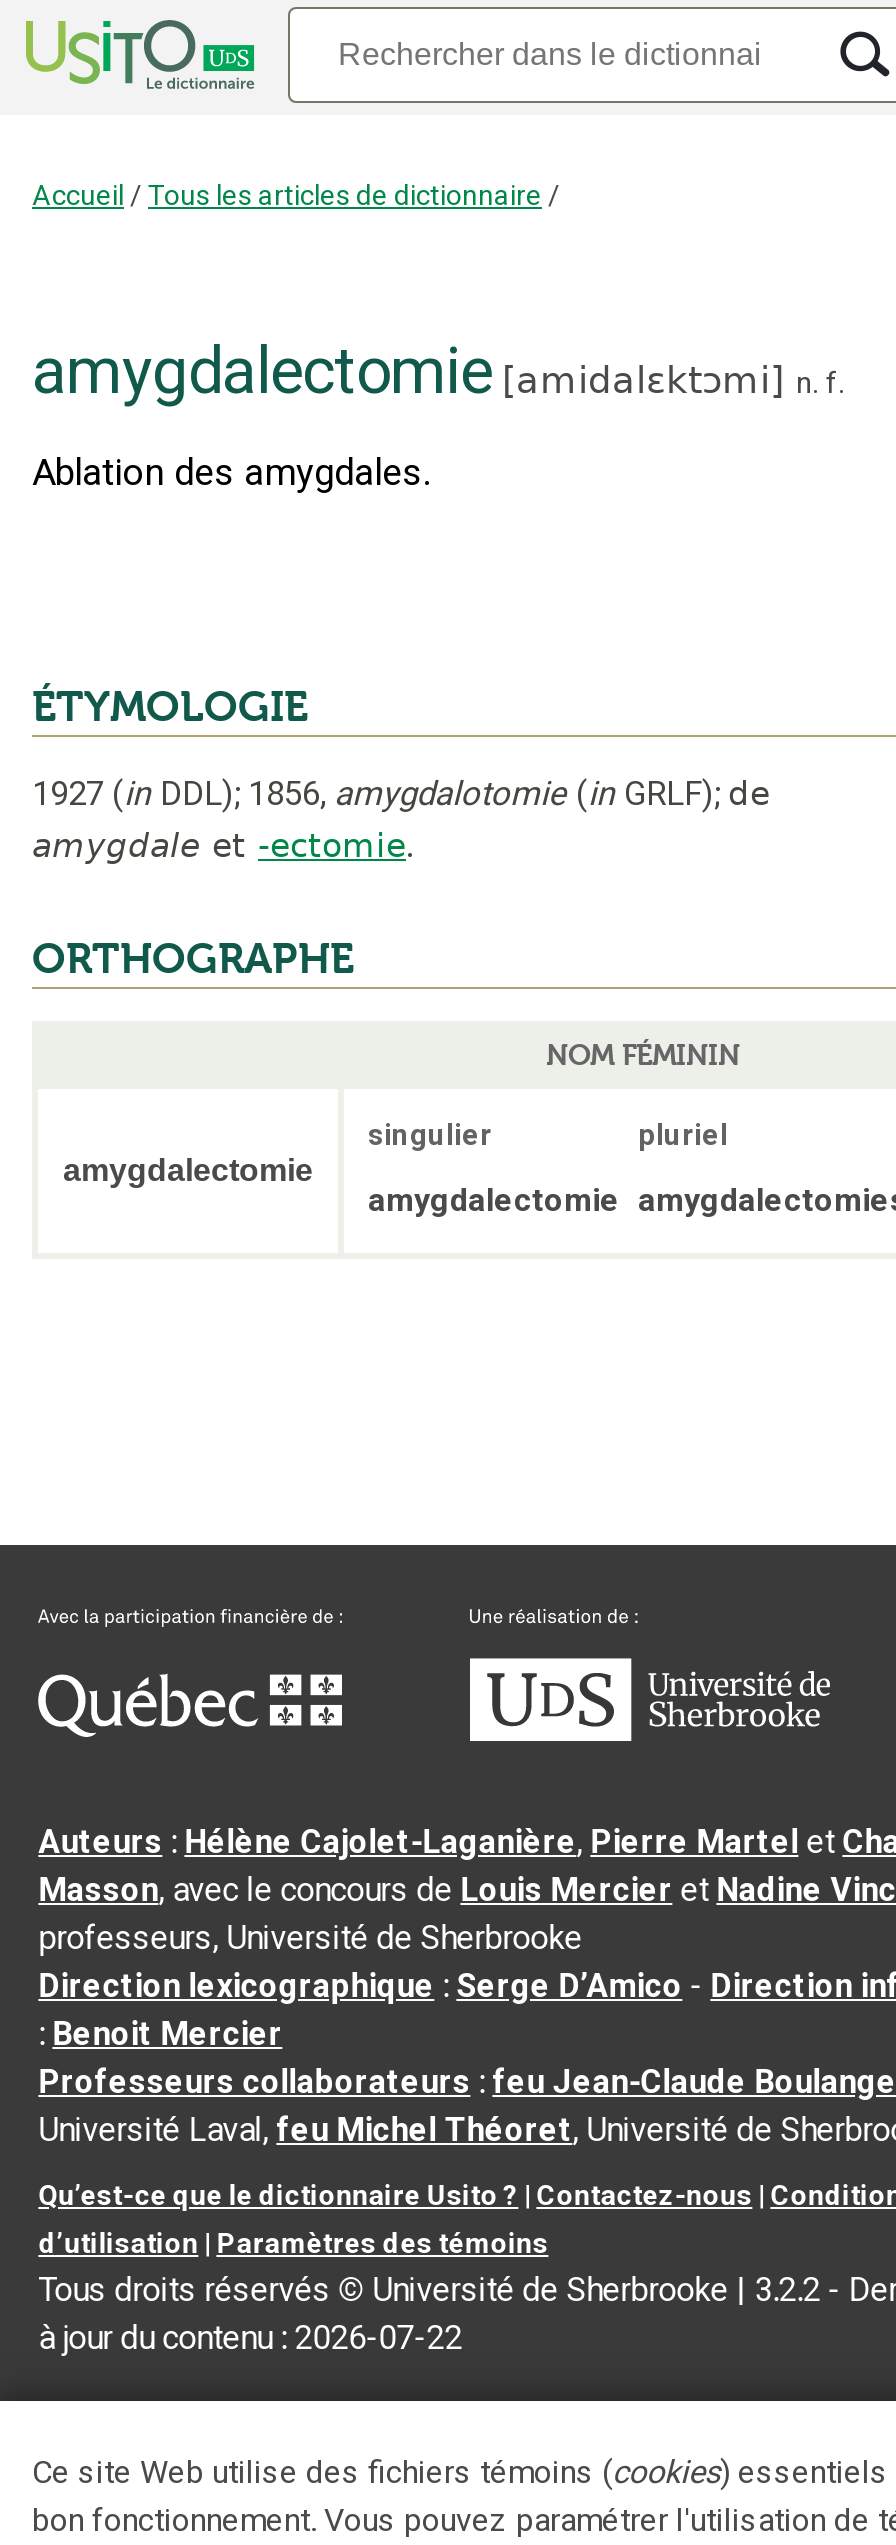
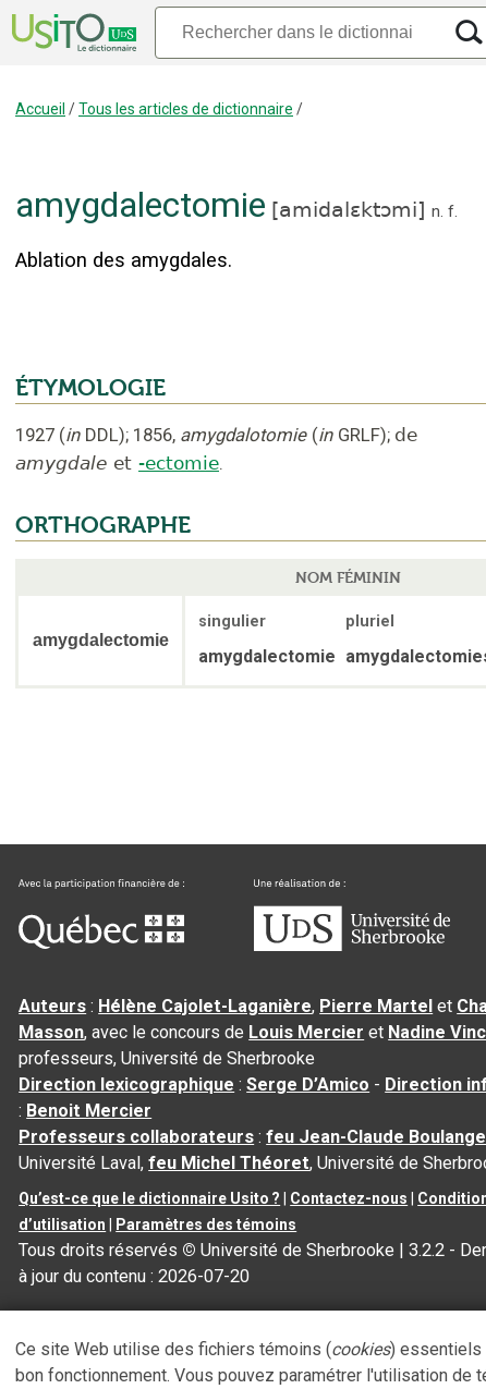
- à jour du contenu : 2026-07-22
+ à jour du contenu : 2026-07-20
